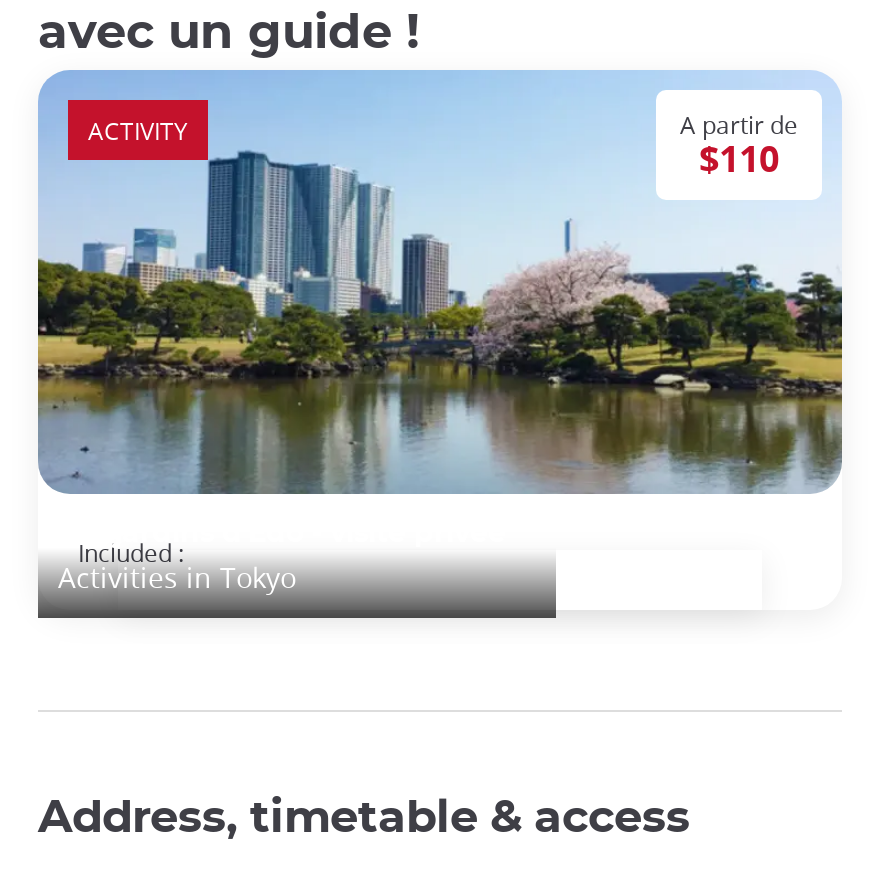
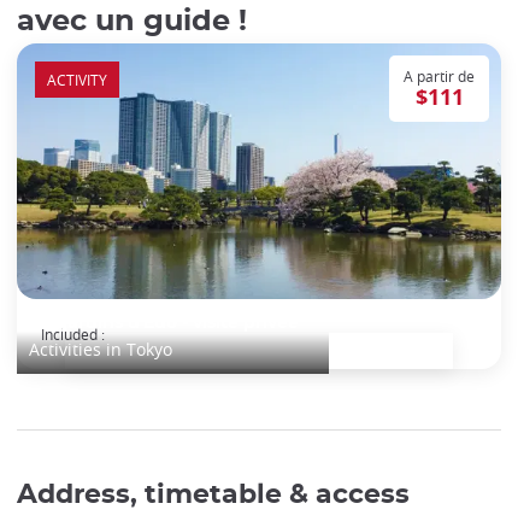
- $110
+ $111
